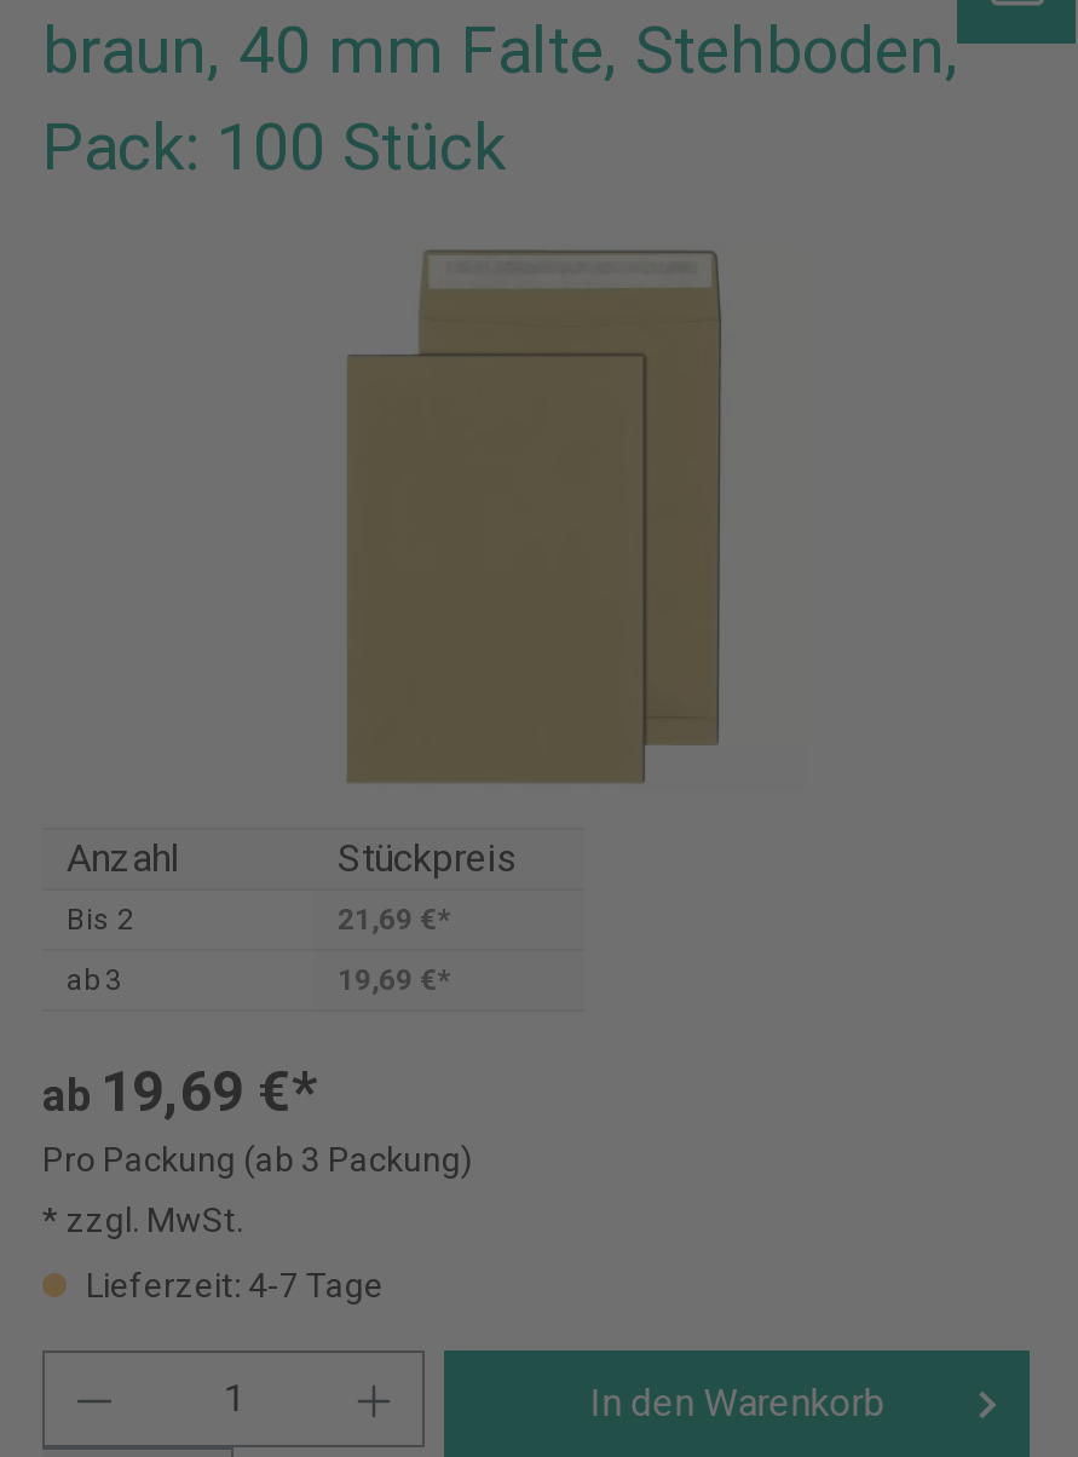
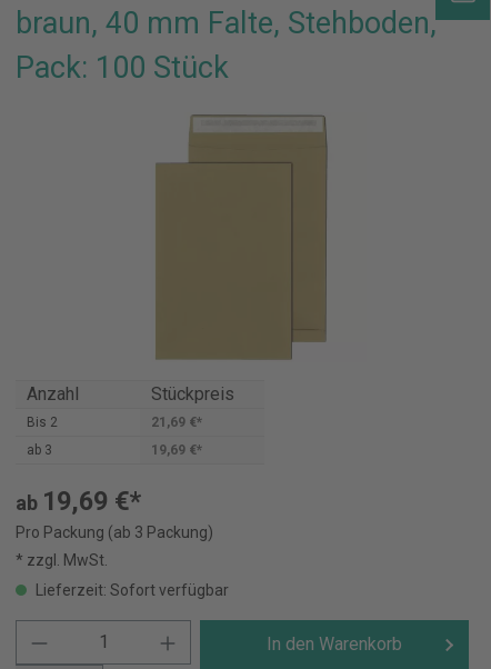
- Lieferzeit: 4-7 Tage
+ Lieferzeit: Sofort verfügbar
